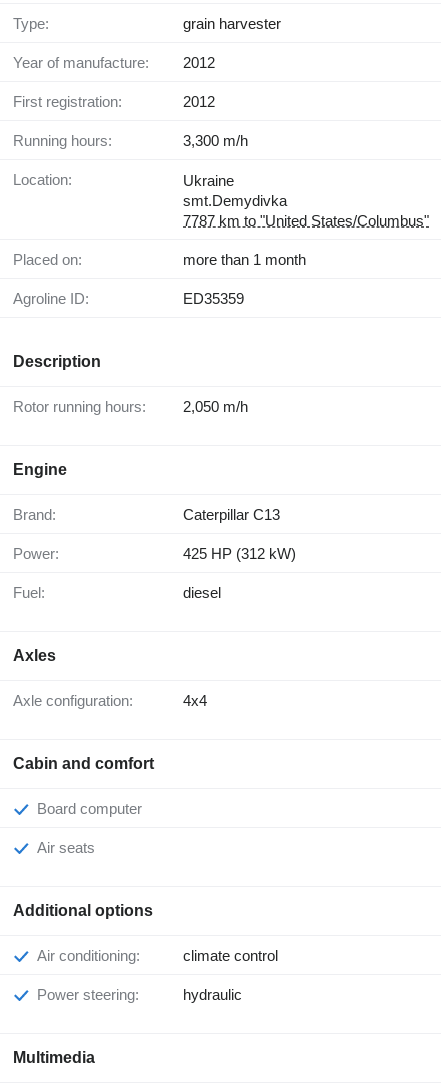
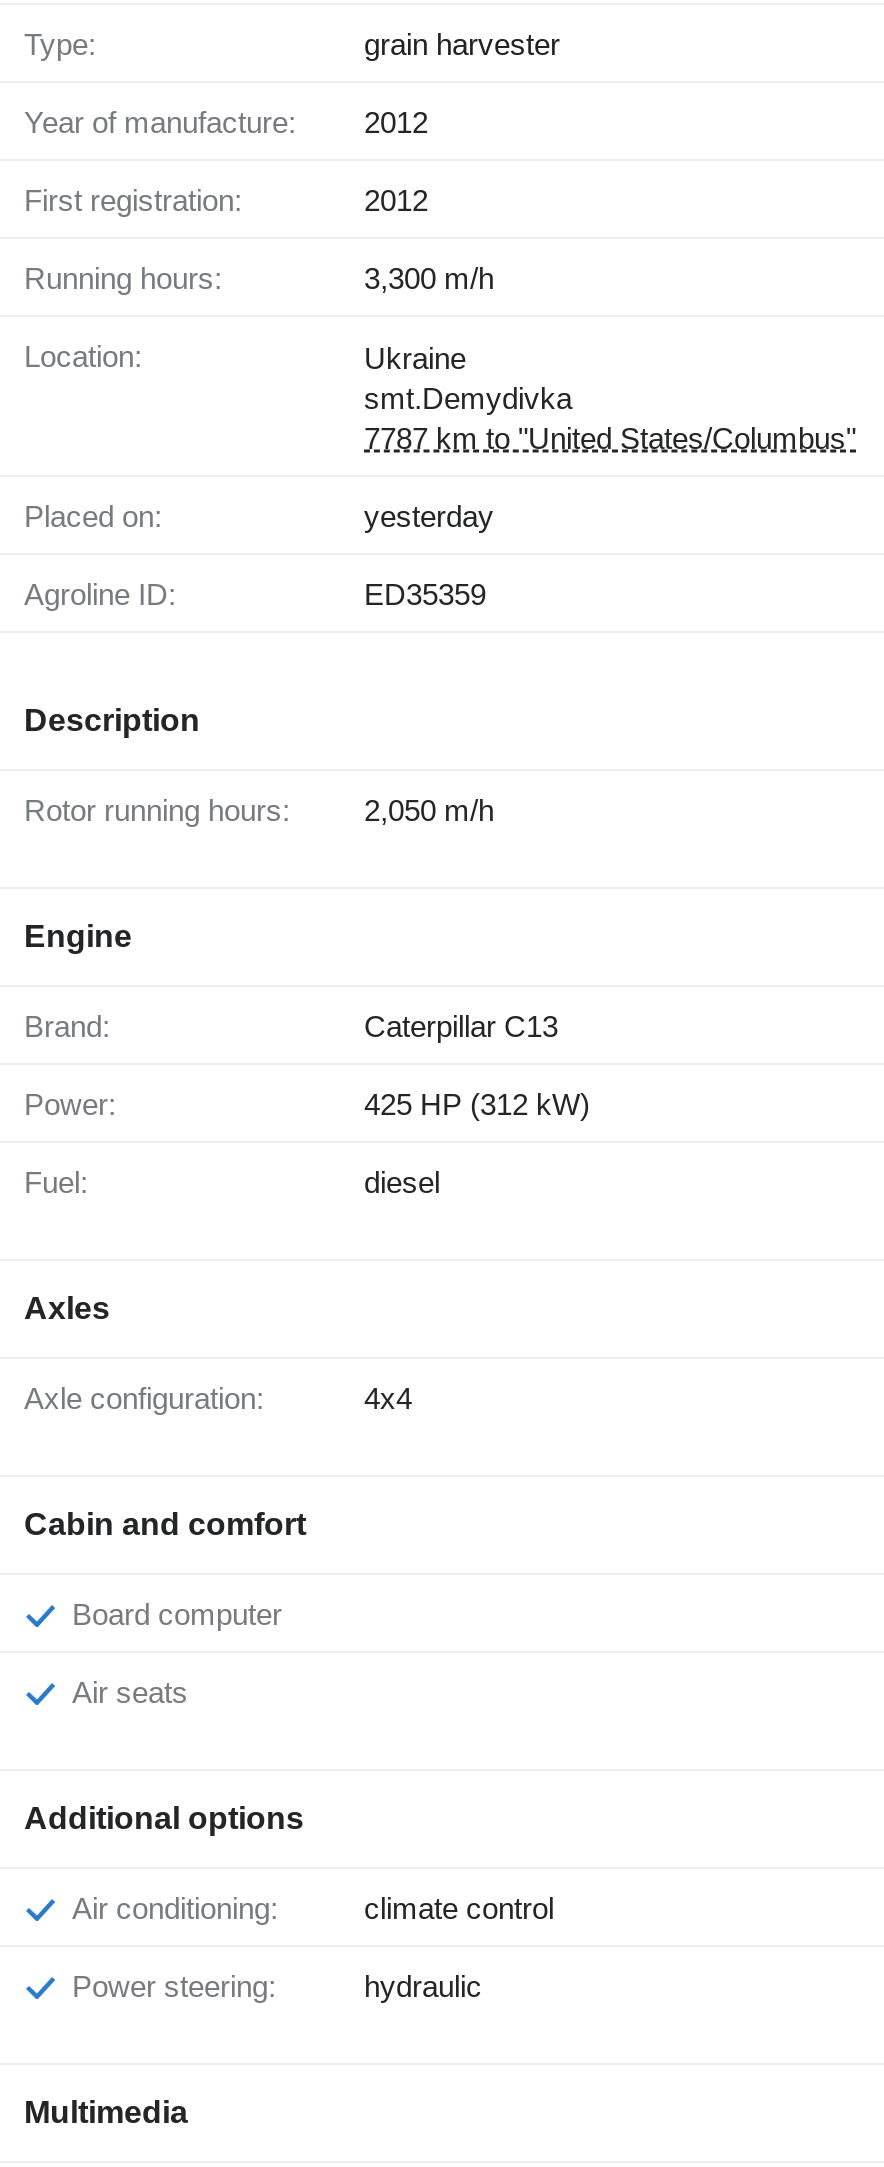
- more than 1 month
+ yesterday
